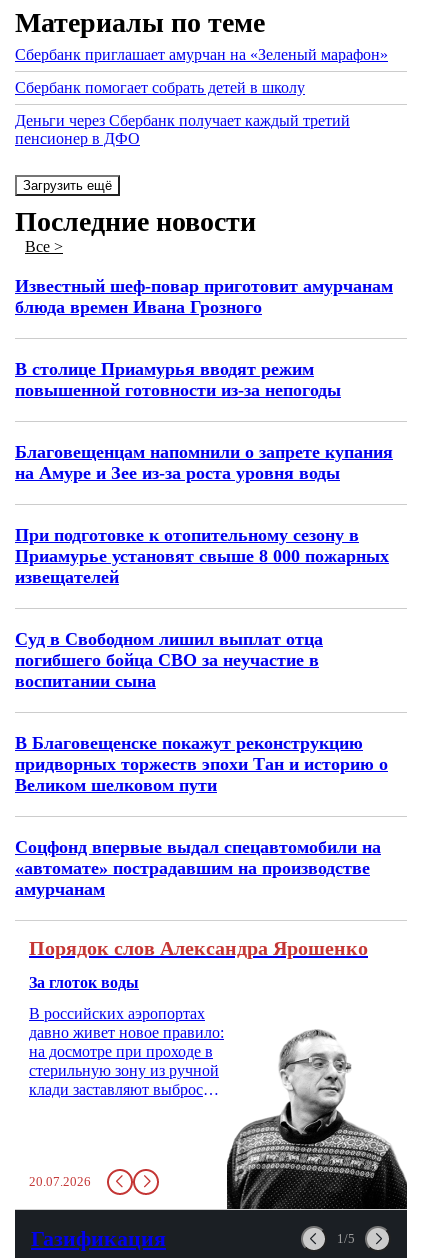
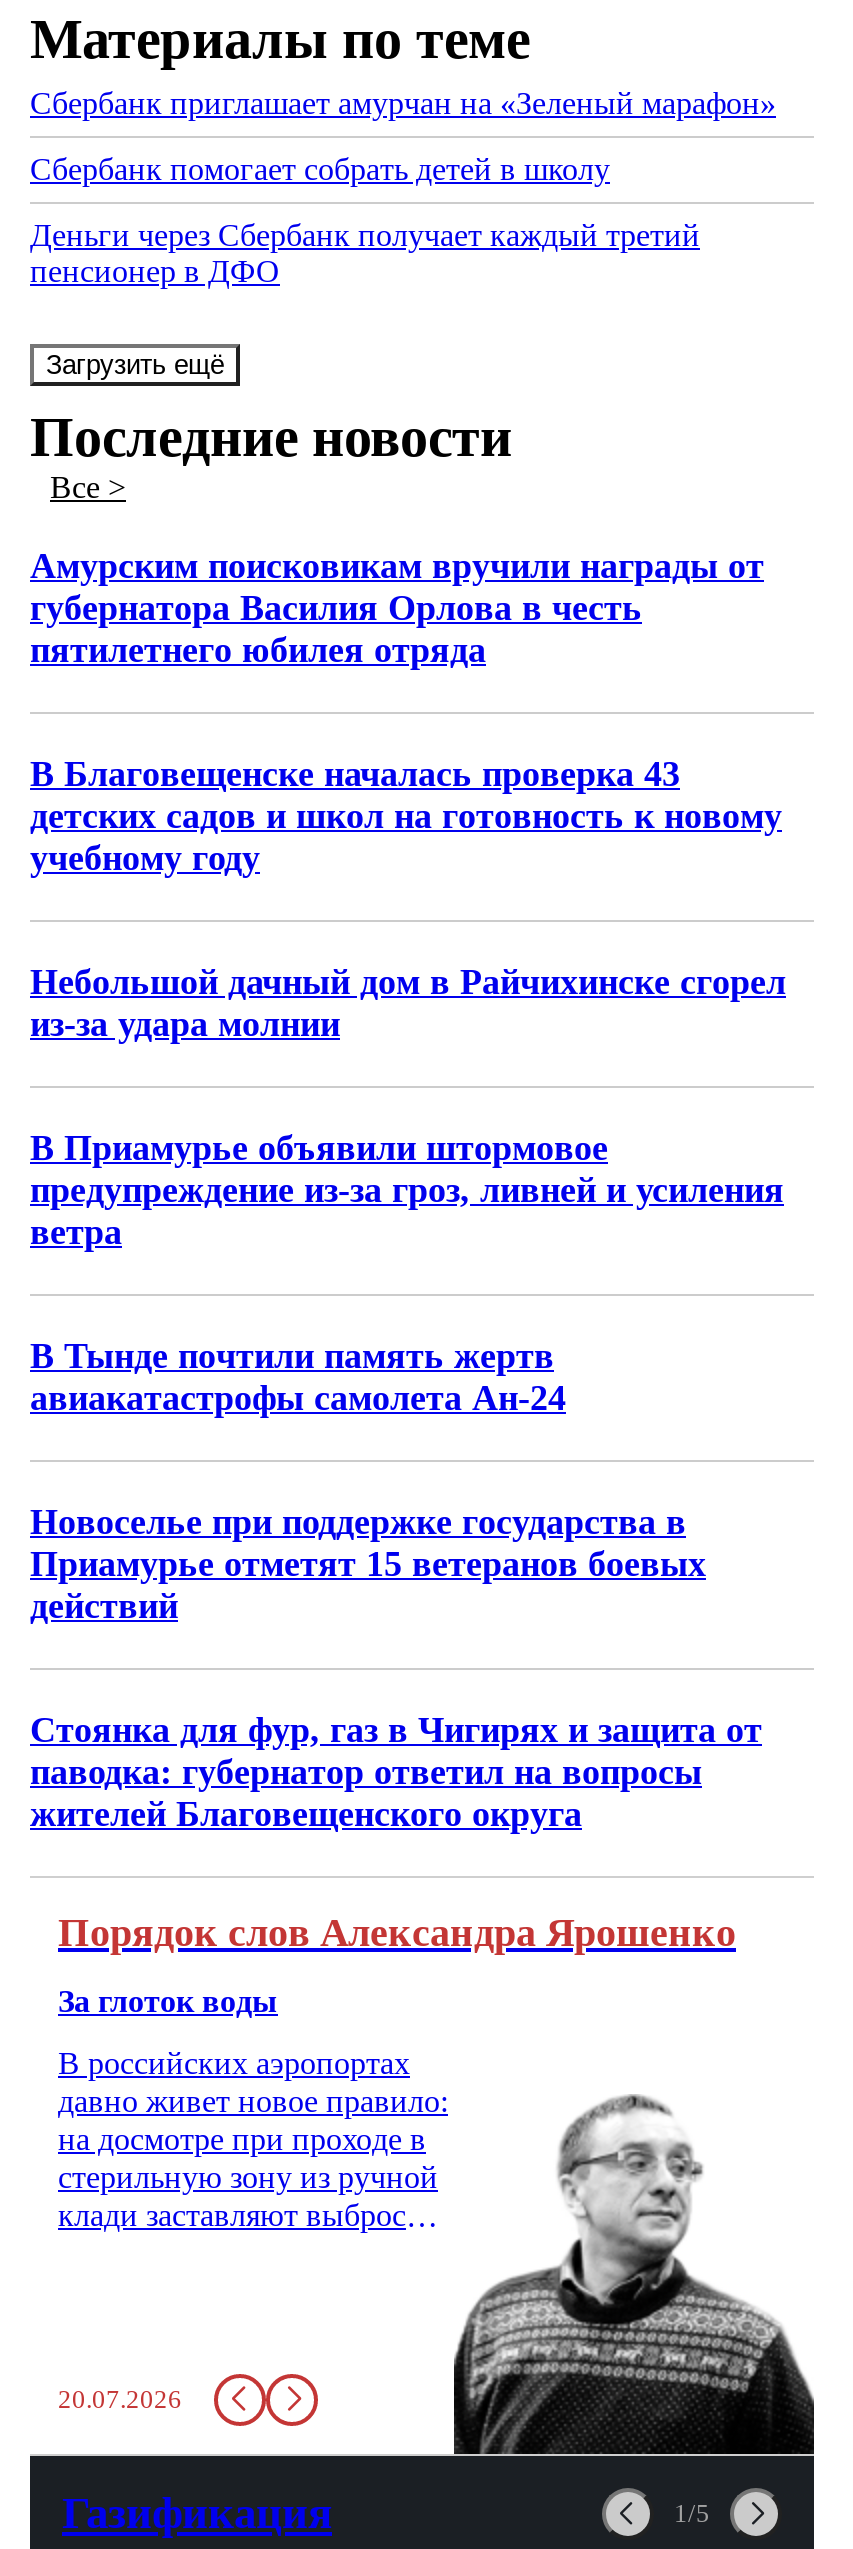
- Известный шеф-повар приготовит амурчанам
- блюда времен Ивана Грозного
+ Амурским поисковикам вручили награды от
+ губернатора Василия Орлова в честь
+ пятилетнего юбилея отряда

- В столице Приамурья вводят режим
- повышенной готовности из-за непогоды
+ В Благовещенске началась проверка 43
+ детских садов и школ на готовность к новому
+ учебному году

- Благовещенцам напомнили о запрете купания
- на Амуре и Зее из-за роста уровня воды
+ Небольшой дачный дом в Райчихинске сгорел
+ из-за удара молнии

- При подготовке к отопительному сезону в
- Приамурье установят свыше 8 000 пожарных
- извещателей
+ В Приамурье объявили штормовое
+ предупреждение из-за гроз, ливней и усиления
+ ветра

- Суд в Свободном лишил выплат отца
- погибшего бойца СВО за неучастие в
- воспитании сына
+ В Тынде почтили память жертв
+ авиакатастрофы самолета Ан-24

- В Благовещенске покажут реконструкцию
- придворных торжеств эпохи Тан и историю о
- Великом шелковом пути
+ Новоселье при поддержке государства в
+ Приамурье отметят 15 ветеранов боевых
+ действий

- Соцфонд впервые выдал спецавтомобили на
- «автомате» пострадавшим на производстве
- амурчанам
+ Стоянка для фур, газ в Чигирях и защита от
+ паводка: губернатор ответил на вопросы
+ жителей Благовещенского округа
